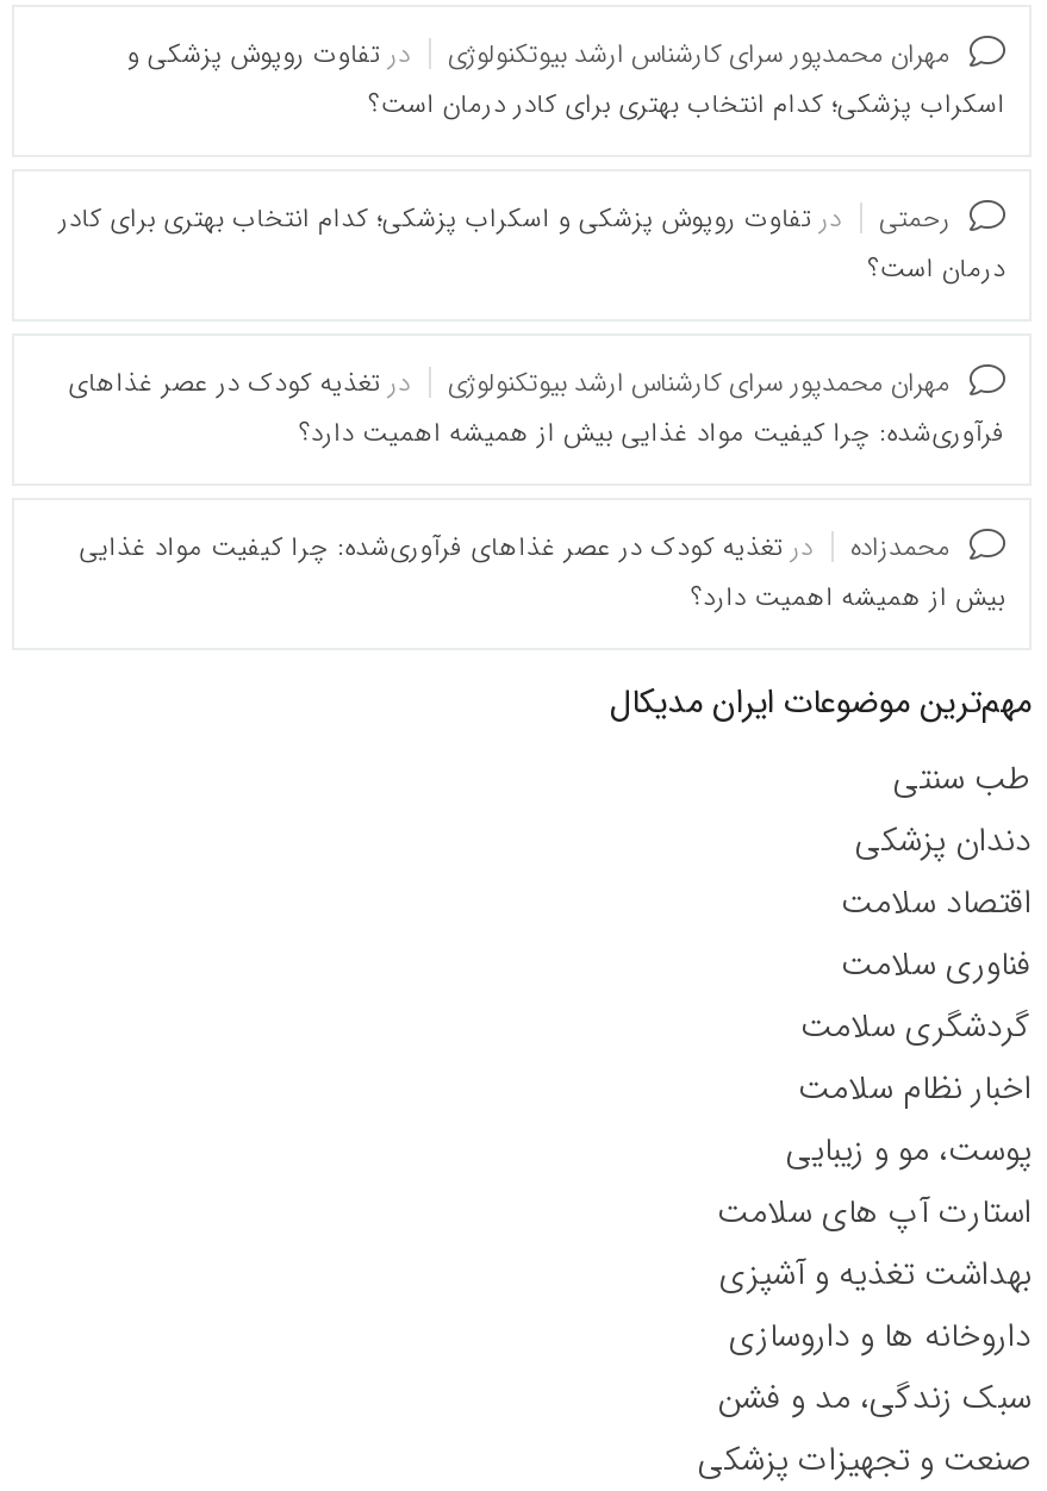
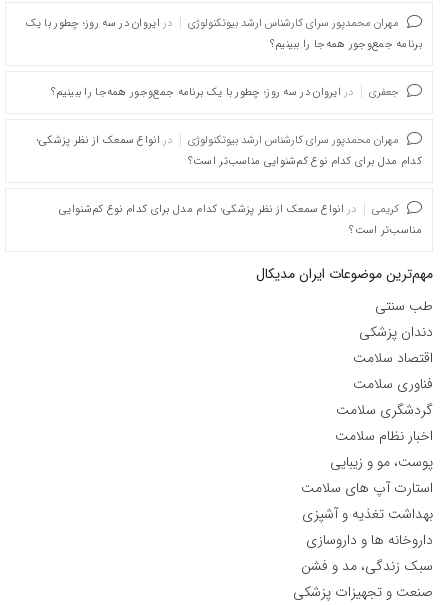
- در تفاوت روپوش پزشکی و
- اسکراب پزشکی؛ کدام انتخاب بهتری برای کادر درمان است؟
+ در ایروان در سه روز؛ چطور با یک
+ برنامه جمع‌وجور همه‌جا را ببینیم؟

- رحمتی
- در تفاوت روپوش پزشکی و اسکراب پزشکی؛ کدام انتخاب بهتری برای کادر
- درمان است؟
+ جعفری
+ در ایروان در سه روز؛ چطور با یک برنامه جمع‌وجور همه‌جا را ببینیم؟

- در تغذیه کودک در عصر غذاهای
- فرآوری‌شده: چرا کیفیت مواد غذایی بیش از همیشه اهمیت دارد؟
+ در انواع سمعک از نظر پزشکی؛
+ کدام مدل برای کدام نوع کم‌شنوایی مناسب‌تر است؟

- محمدزاده
- در تغذیه کودک در عصر غذاهای فرآوری‌شده: چرا کیفیت مواد غذایی
- بیش از همیشه اهمیت دارد؟
+ کریمی
+ در انواع سمعک از نظر پزشکی؛ کدام مدل برای کدام نوع کم‌شنوایی
+ مناسب‌تر است؟
